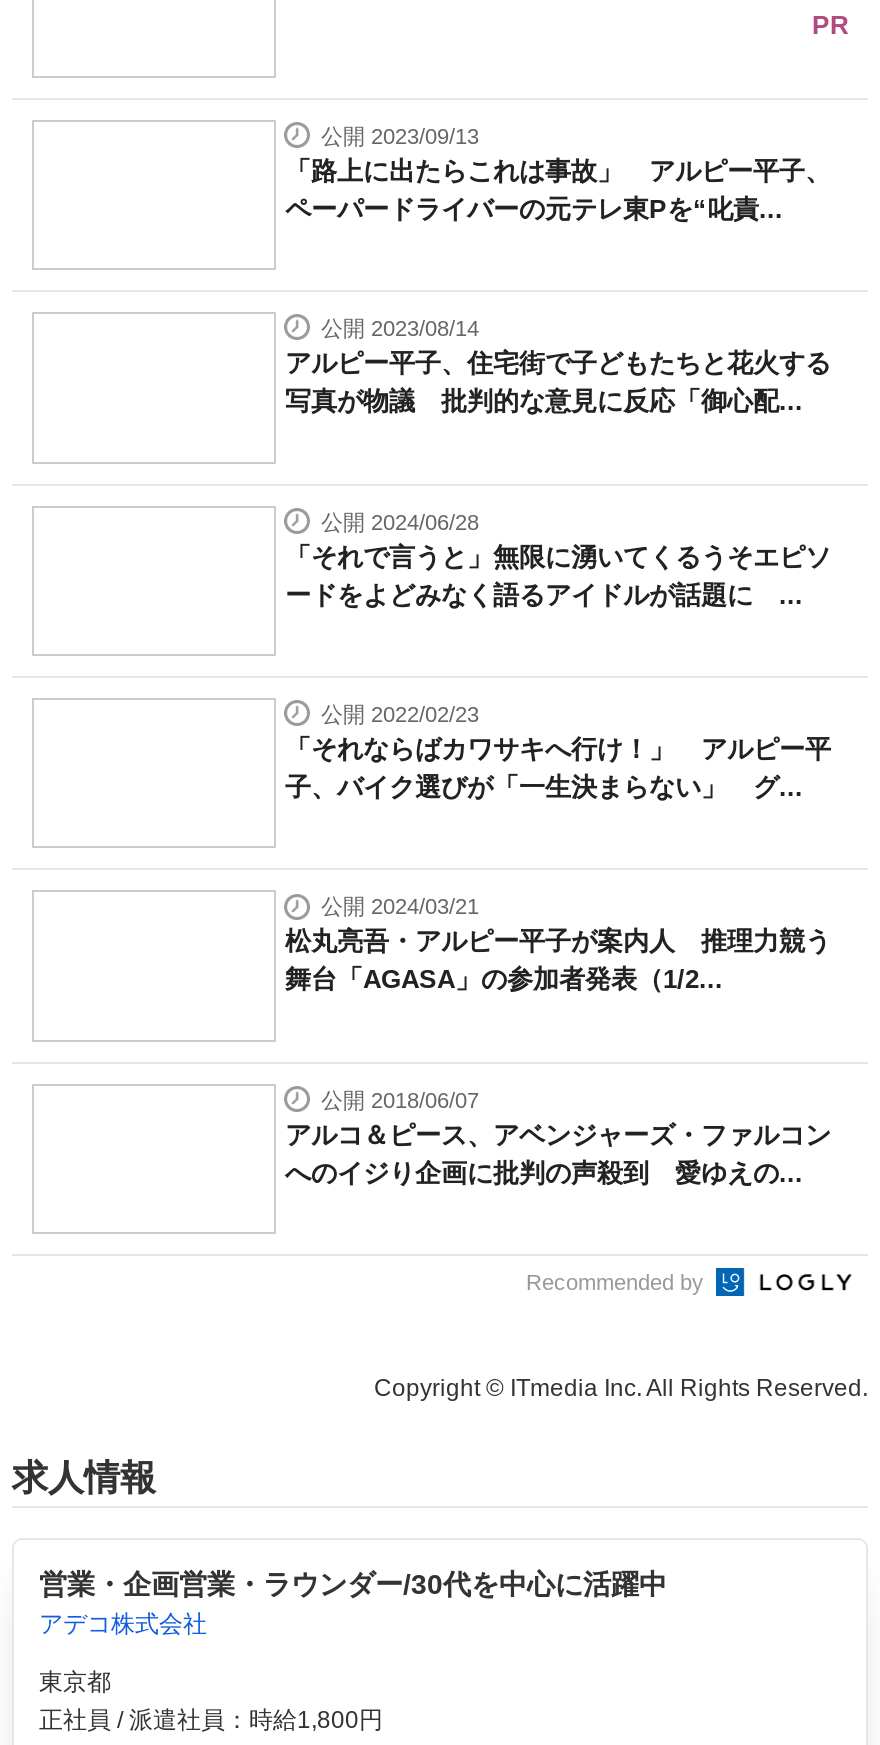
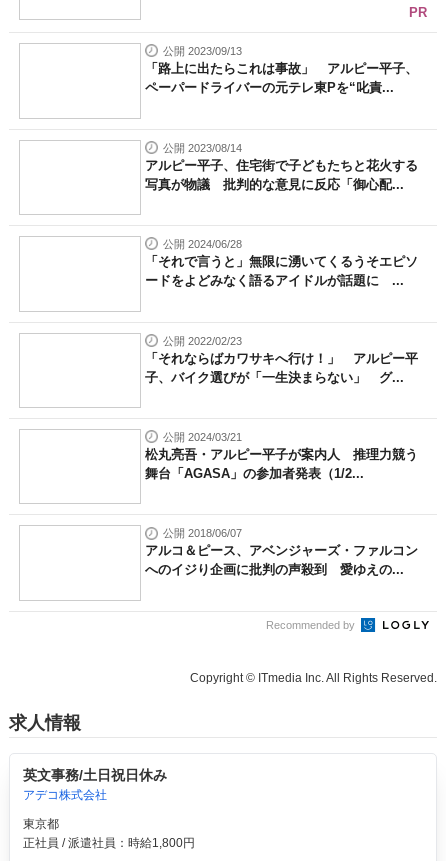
- 営業・企画営業・ラウンダー/30代を中心に活躍中
+ 英文事務/土日祝日休み
